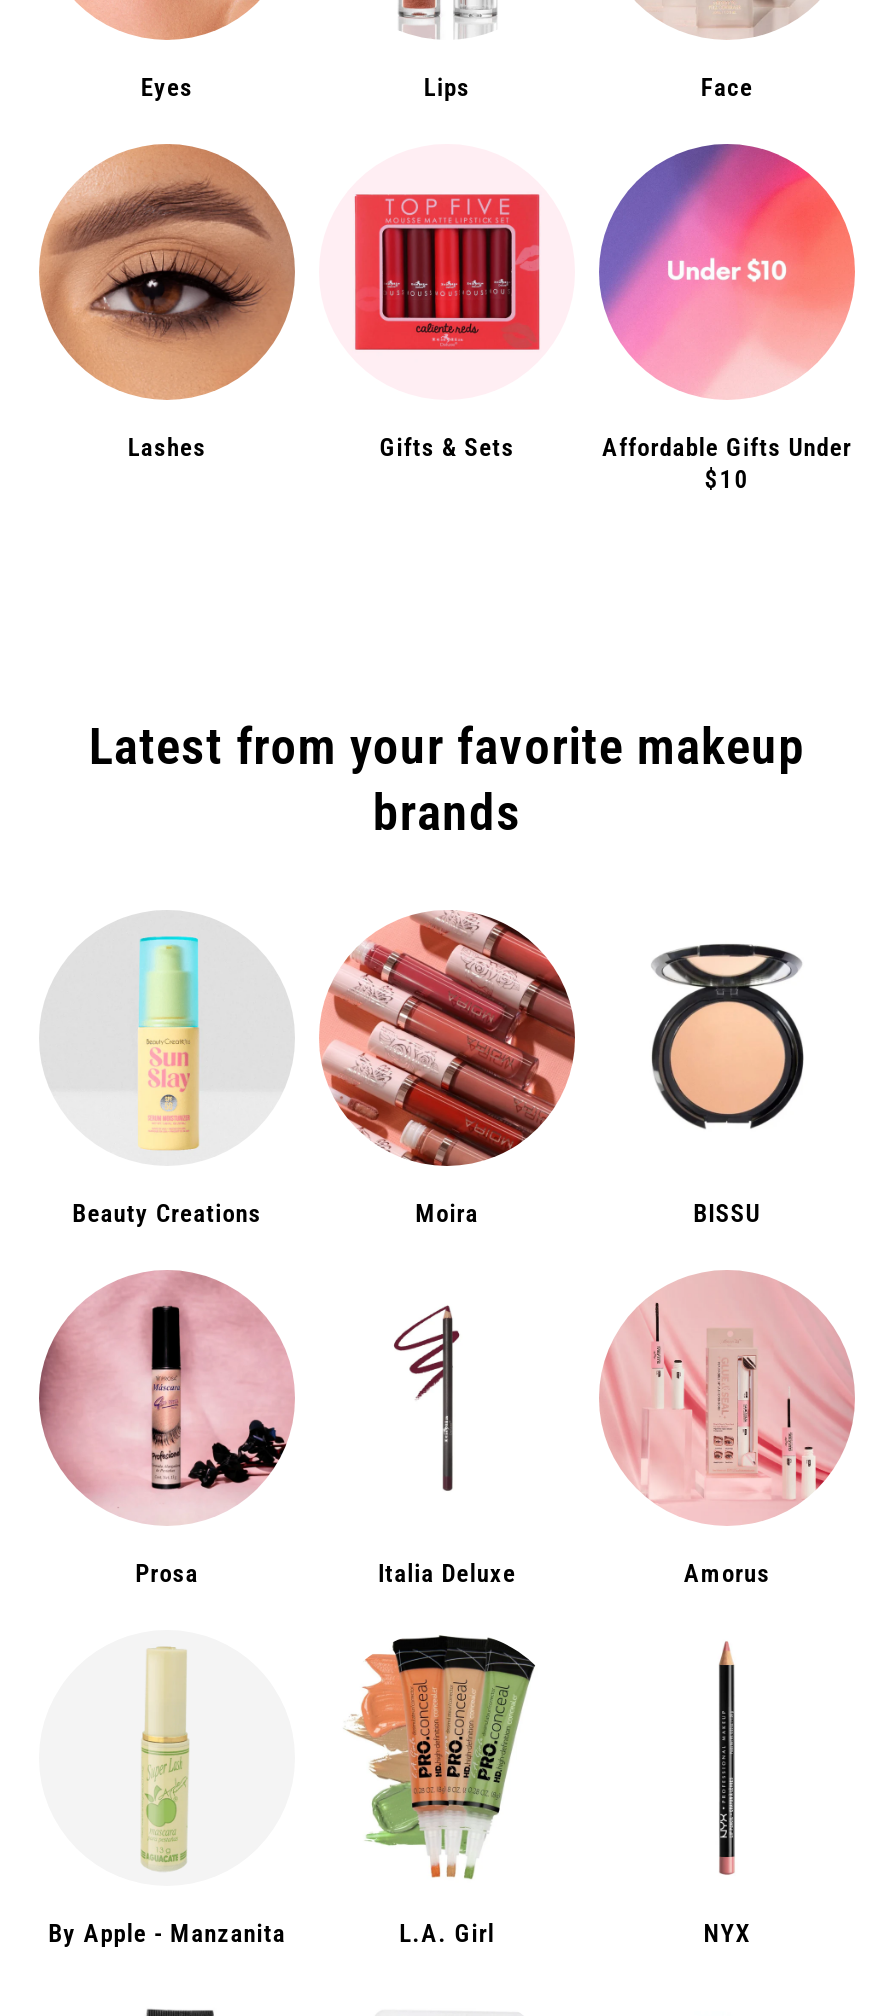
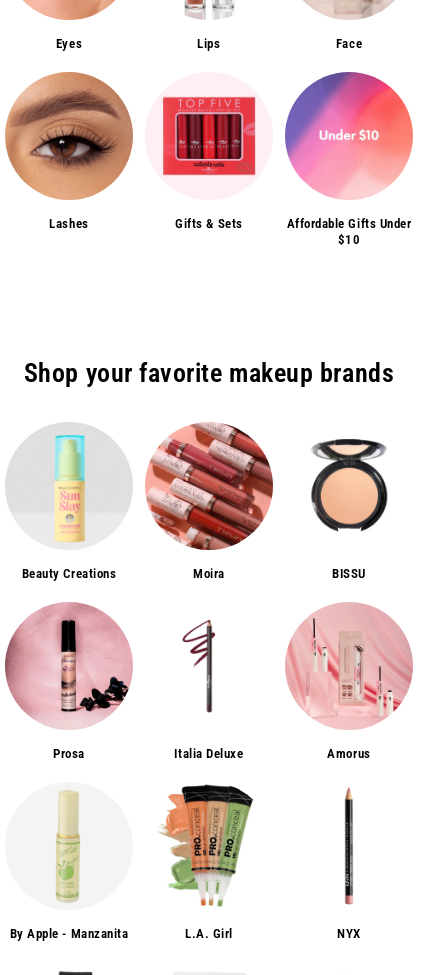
- Latest from your favorite makeup
- brands
+ Shop your favorite makeup brands
